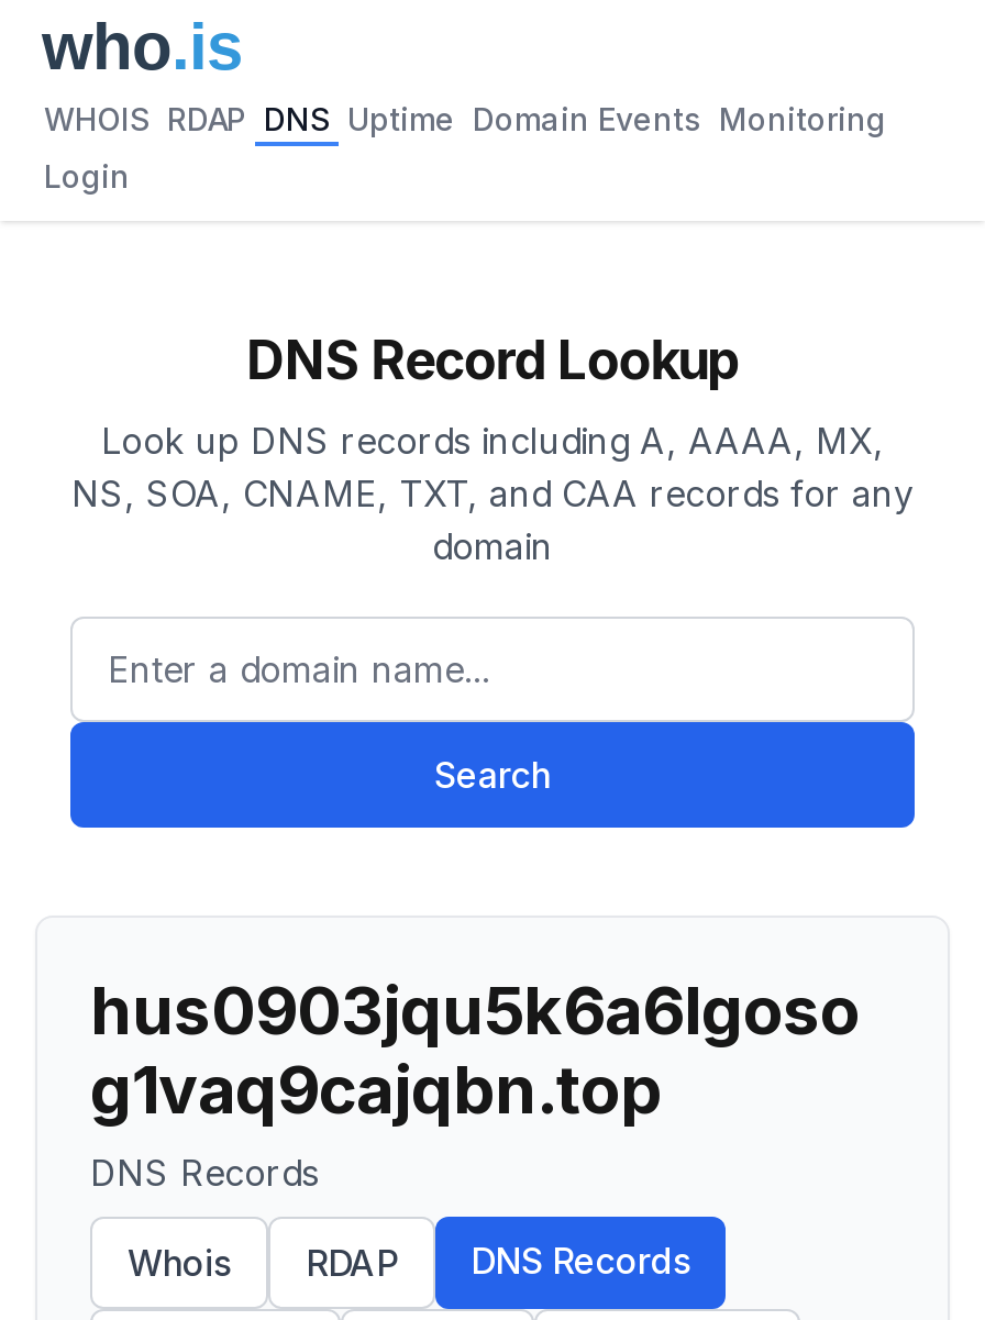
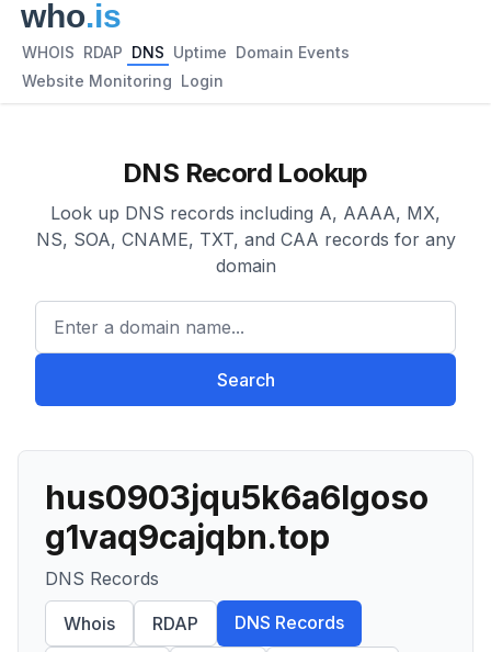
- WHOIS RDAP DNS Uptime Domain Events Monitoring
+ WHOIS RDAP DNS Uptime Domain Events

- Login
+ Website Monitoring Login
